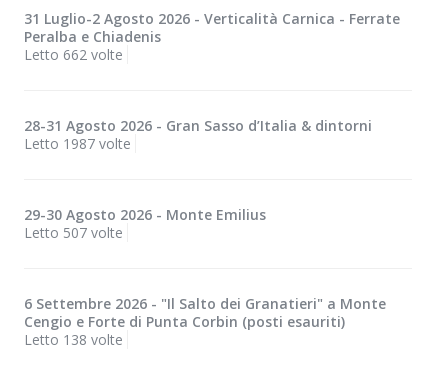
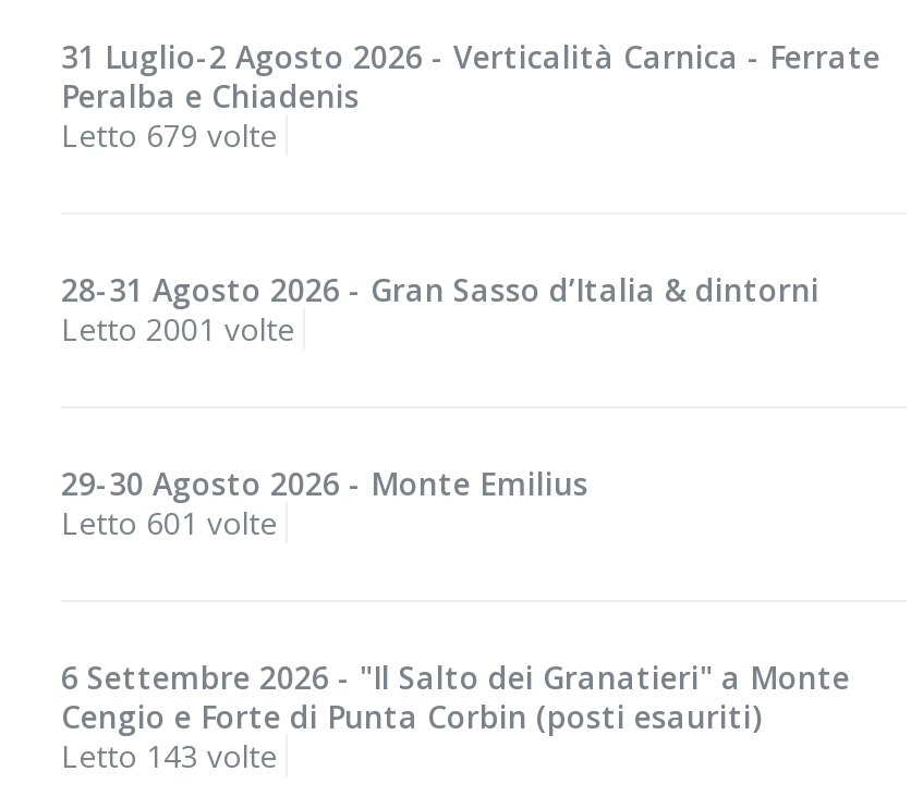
- Letto 662 volte
+ Letto 679 volte

- Letto 1987 volte
+ Letto 2001 volte

- Letto 507 volte
+ Letto 601 volte

- Letto 138 volte
+ Letto 143 volte
